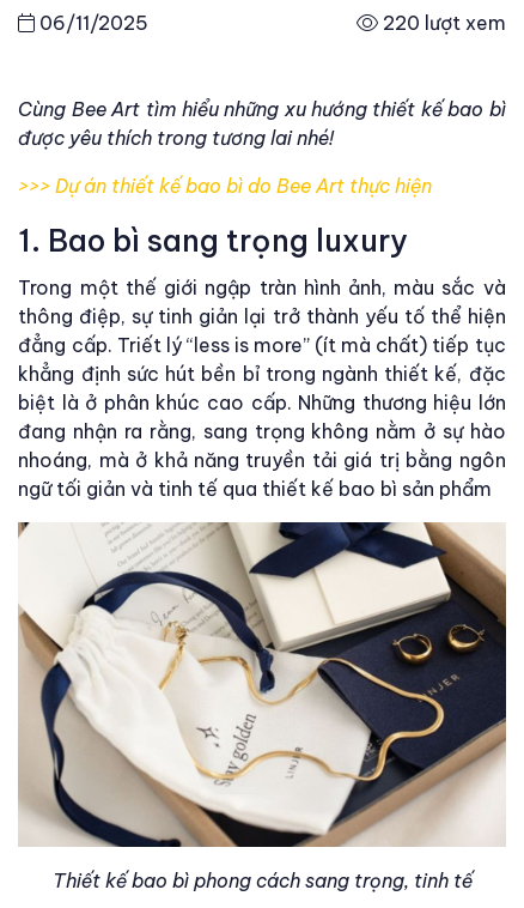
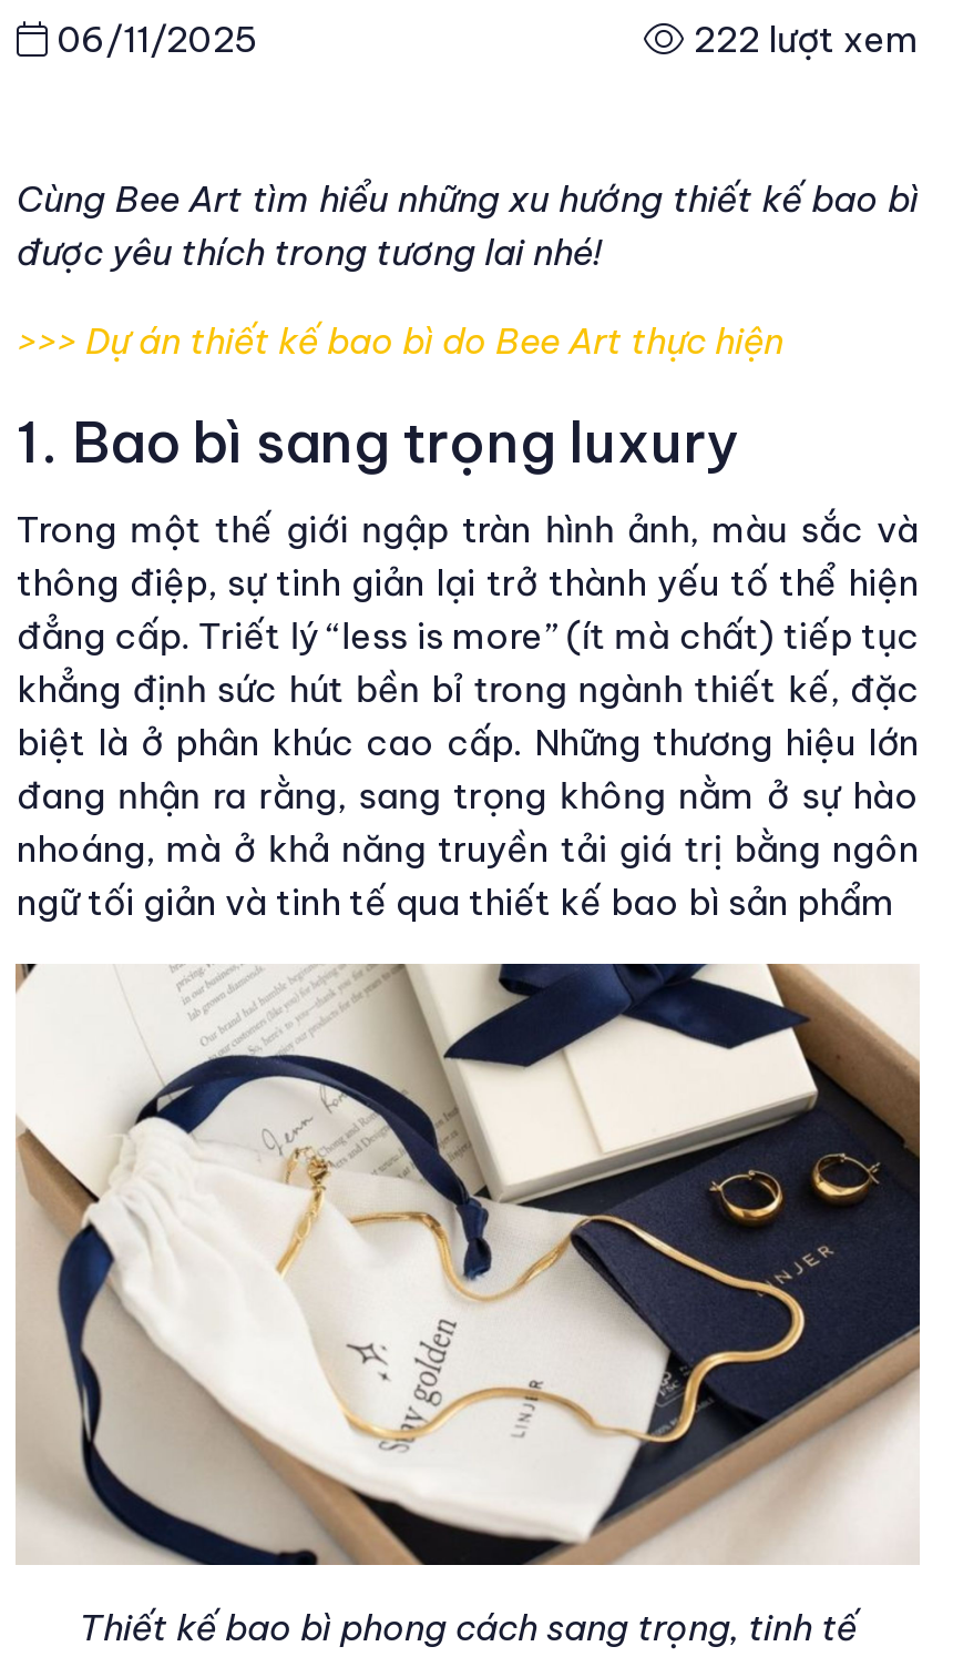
- 220 lượt xem
+ 222 lượt xem
